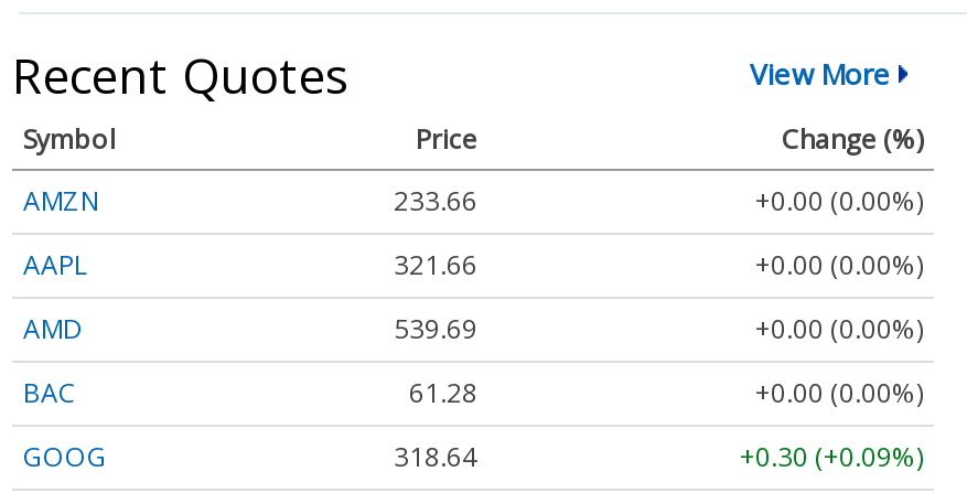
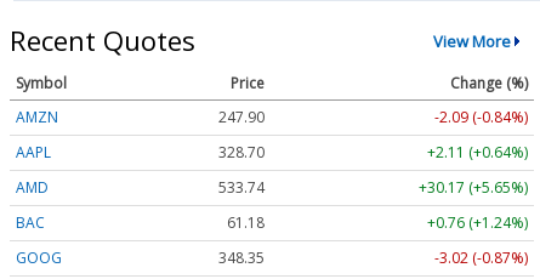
- 233.66
+ 247.90

- +0.00 (0.00%)
+ -2.09 (-0.84%)

- 321.66
+ 328.70

- +0.00 (0.00%)
+ +2.11 (+0.64%)

- 539.69
+ 533.74

- +0.00 (0.00%)
+ +30.17 (+5.65%)

- 61.28
+ 61.18

- +0.00 (0.00%)
+ +0.76 (+1.24%)

- 318.64
+ 348.35

- +0.30 (+0.09%)
+ -3.02 (-0.87%)
